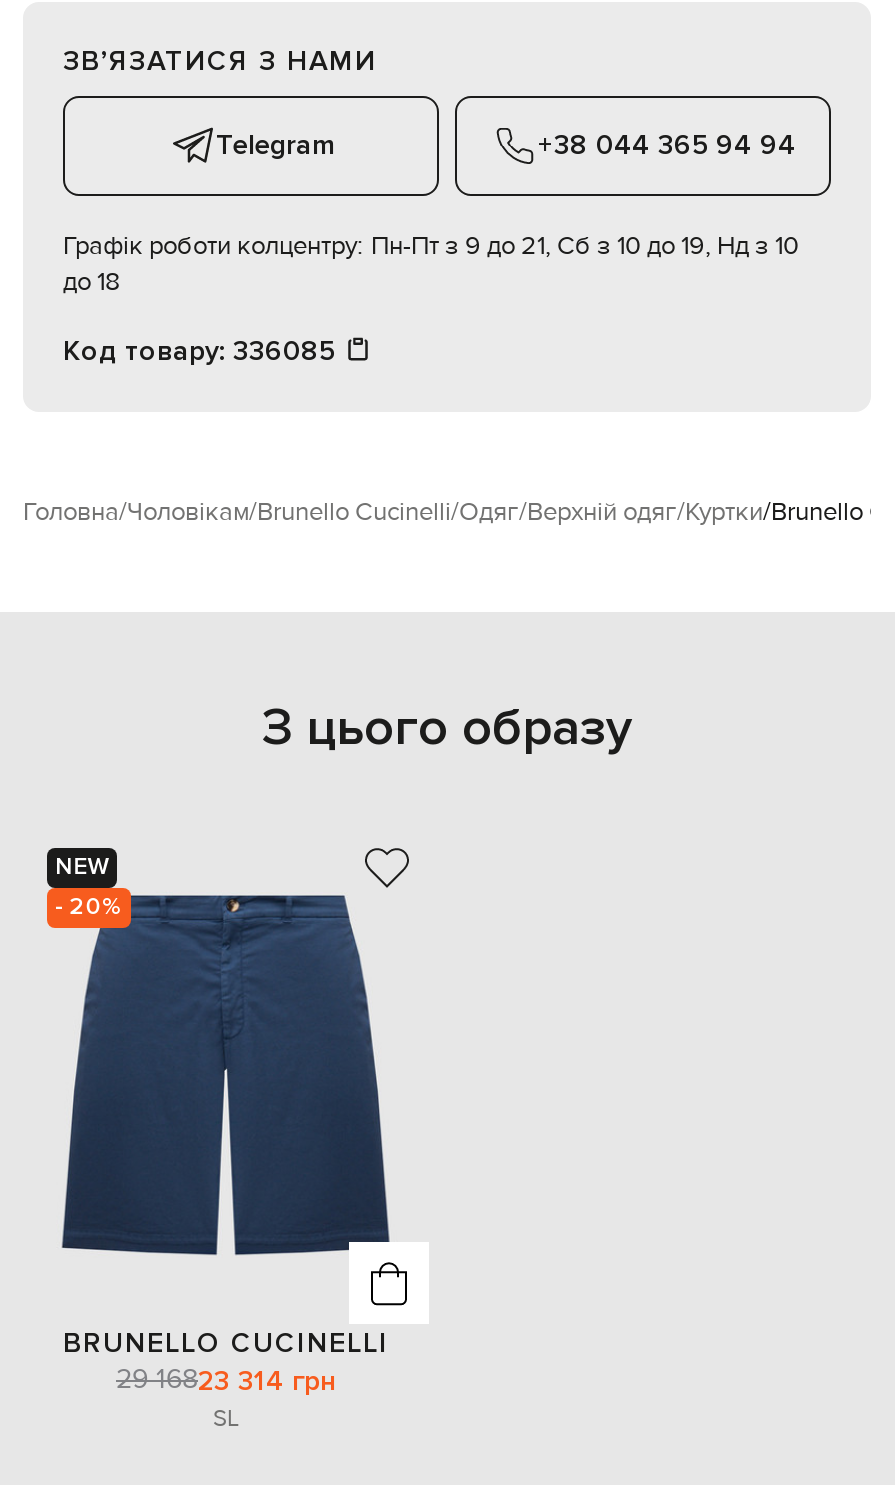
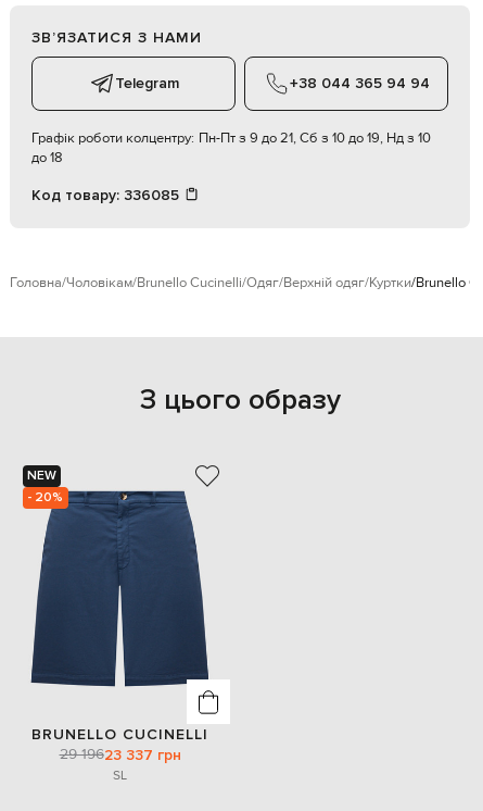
- 29 16823 314 грн
+ 29 19623 337 грн
